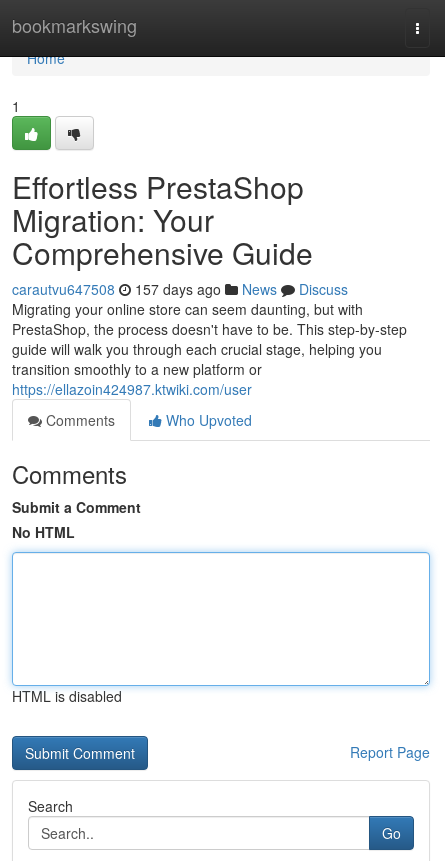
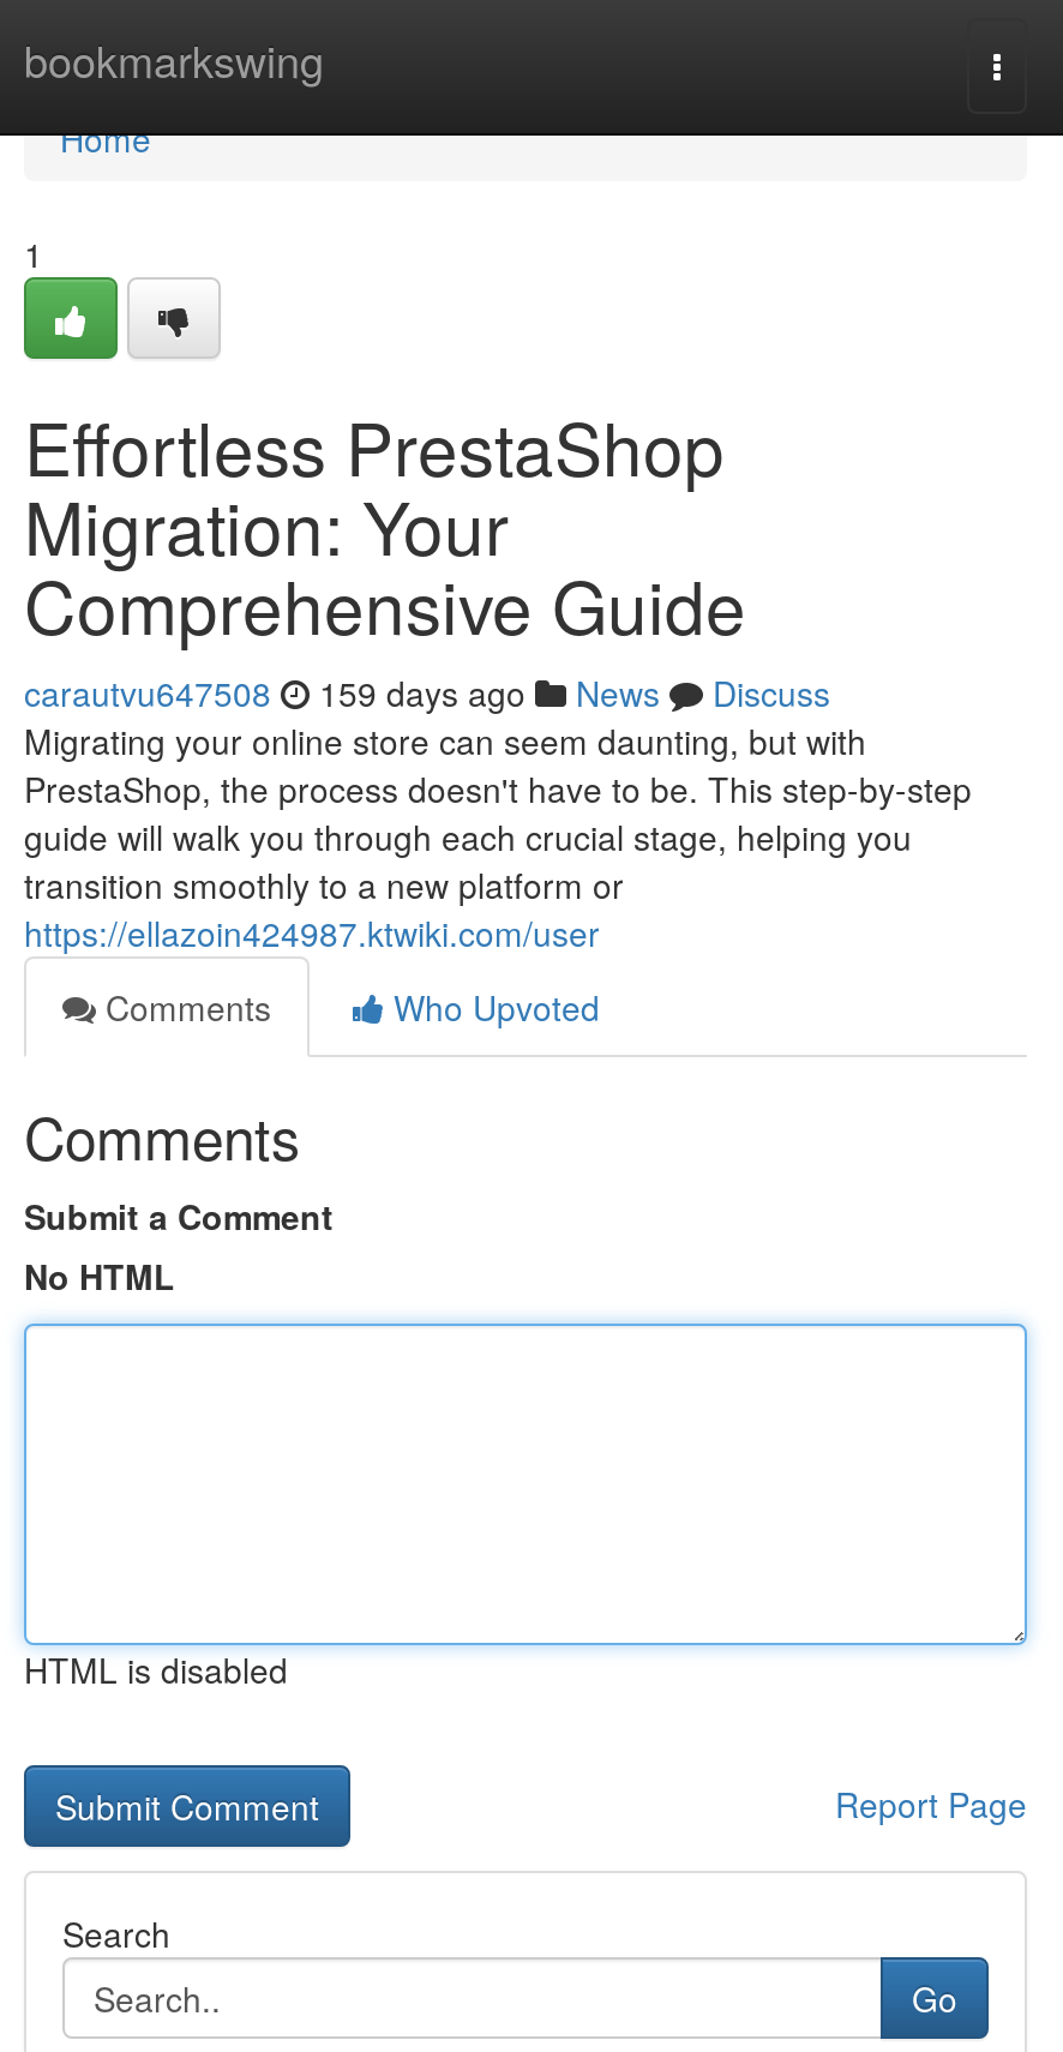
- carautvu647508 157 days ago News Discuss
+ carautvu647508 159 days ago News Discuss
